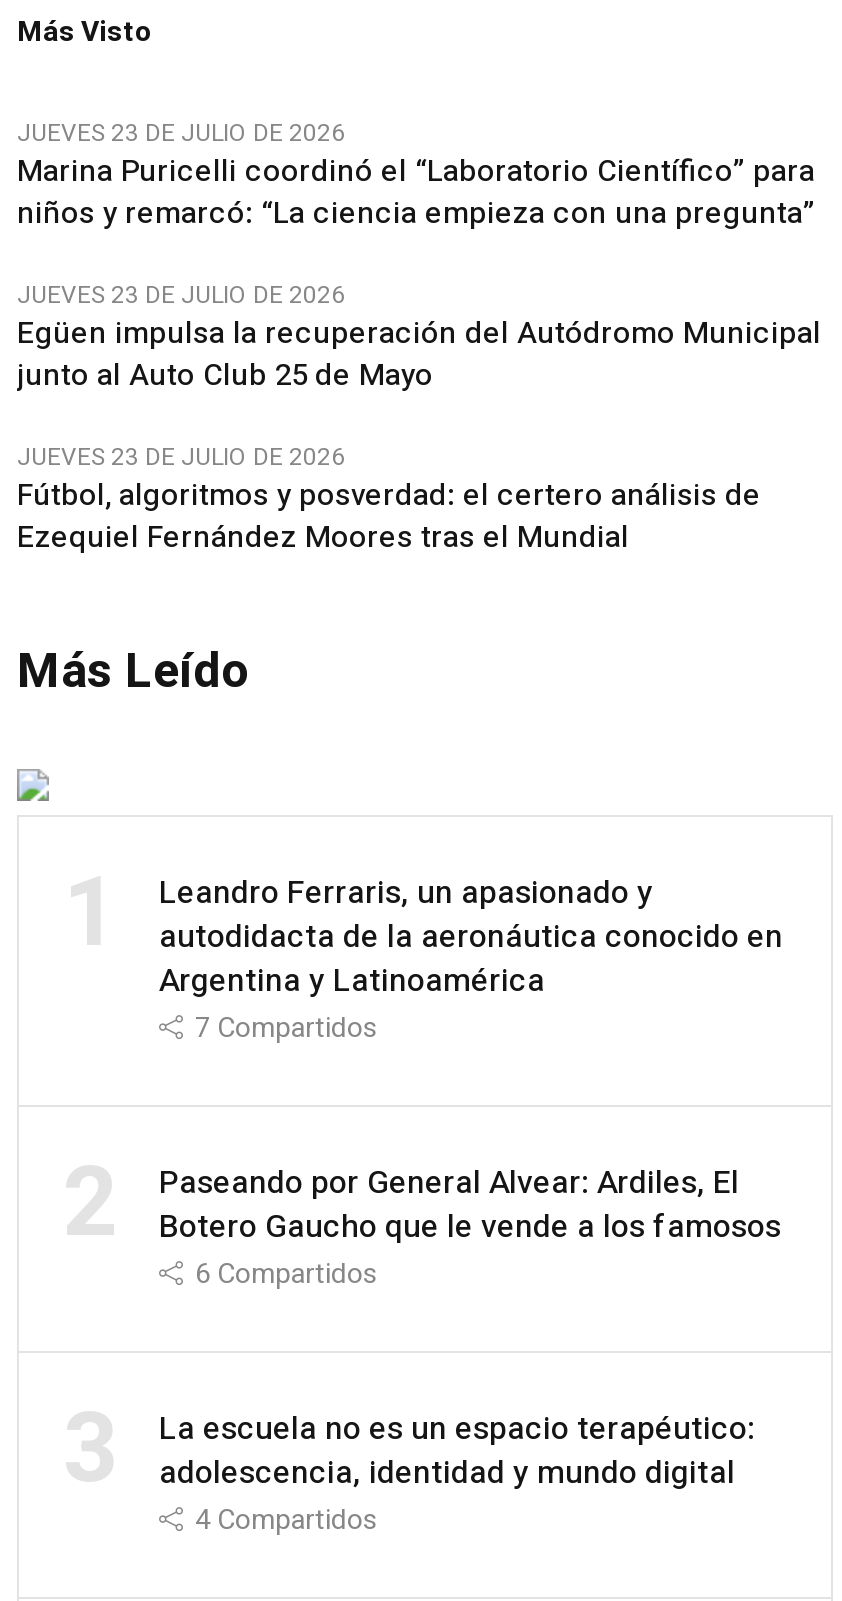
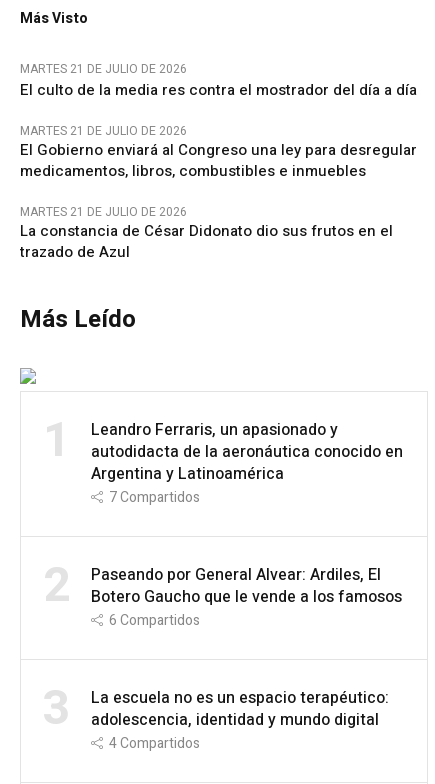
- JUEVES 23 DE JULIO DE 2026
- Marina Puricelli coordinó el “Laboratorio Científico” para
- niños y remarcó: “La ciencia empieza con una pregunta”
+ MARTES 21 DE JULIO DE 2026
+ El culto de la media res contra el mostrador del día a día

- JUEVES 23 DE JULIO DE 2026
- Egüen impulsa la recuperación del Autódromo Municipal
- junto al Auto Club 25 de Mayo
+ MARTES 21 DE JULIO DE 2026
+ El Gobierno enviará al Congreso una ley para desregular
+ medicamentos, libros, combustibles e inmuebles

- JUEVES 23 DE JULIO DE 2026
- Fútbol, algoritmos y posverdad: el certero análisis de
- Ezequiel Fernández Moores tras el Mundial
+ MARTES 21 DE JULIO DE 2026
+ La constancia de César Didonato dio sus frutos en el
+ trazado de Azul
